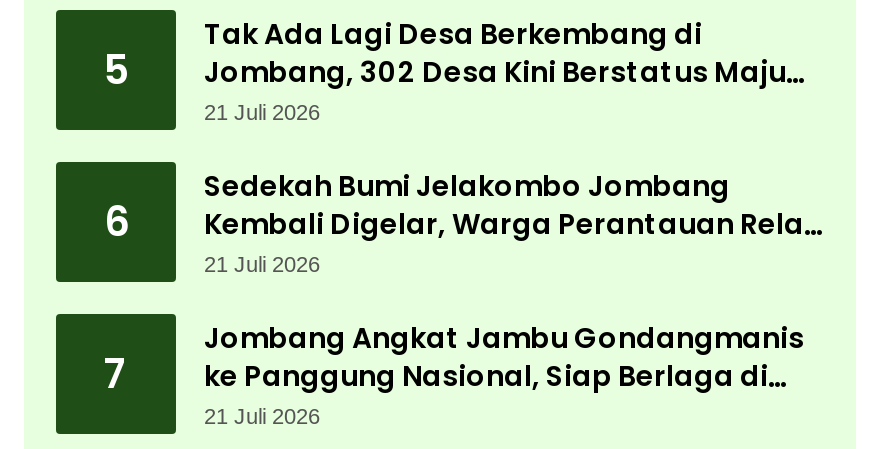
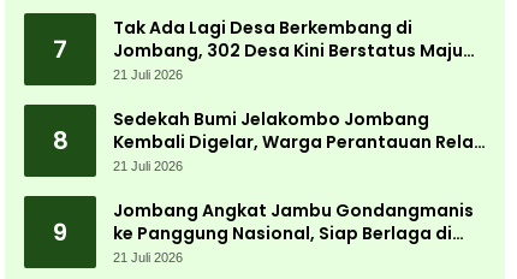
- 5 Jombang, 302 Desa Kini Berstatus Maju
+ 7 Jombang, 302 Desa Kini Berstatus Maju

- 6 Kembali Digelar, Warga Perantauan Rela
+ 8 Kembali Digelar, Warga Perantauan Rela

- 7 ke Panggung Nasional, Siap Berlaga di
+ 9 ke Panggung Nasional, Siap Berlaga di
